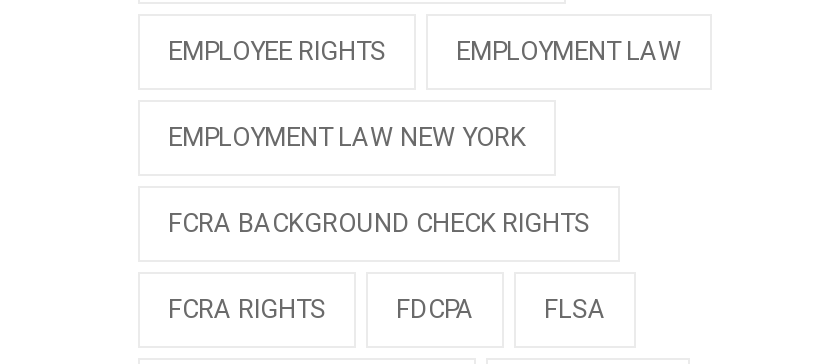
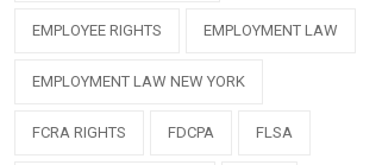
- FCRA BACKGROUND CHECK RIGHTS
